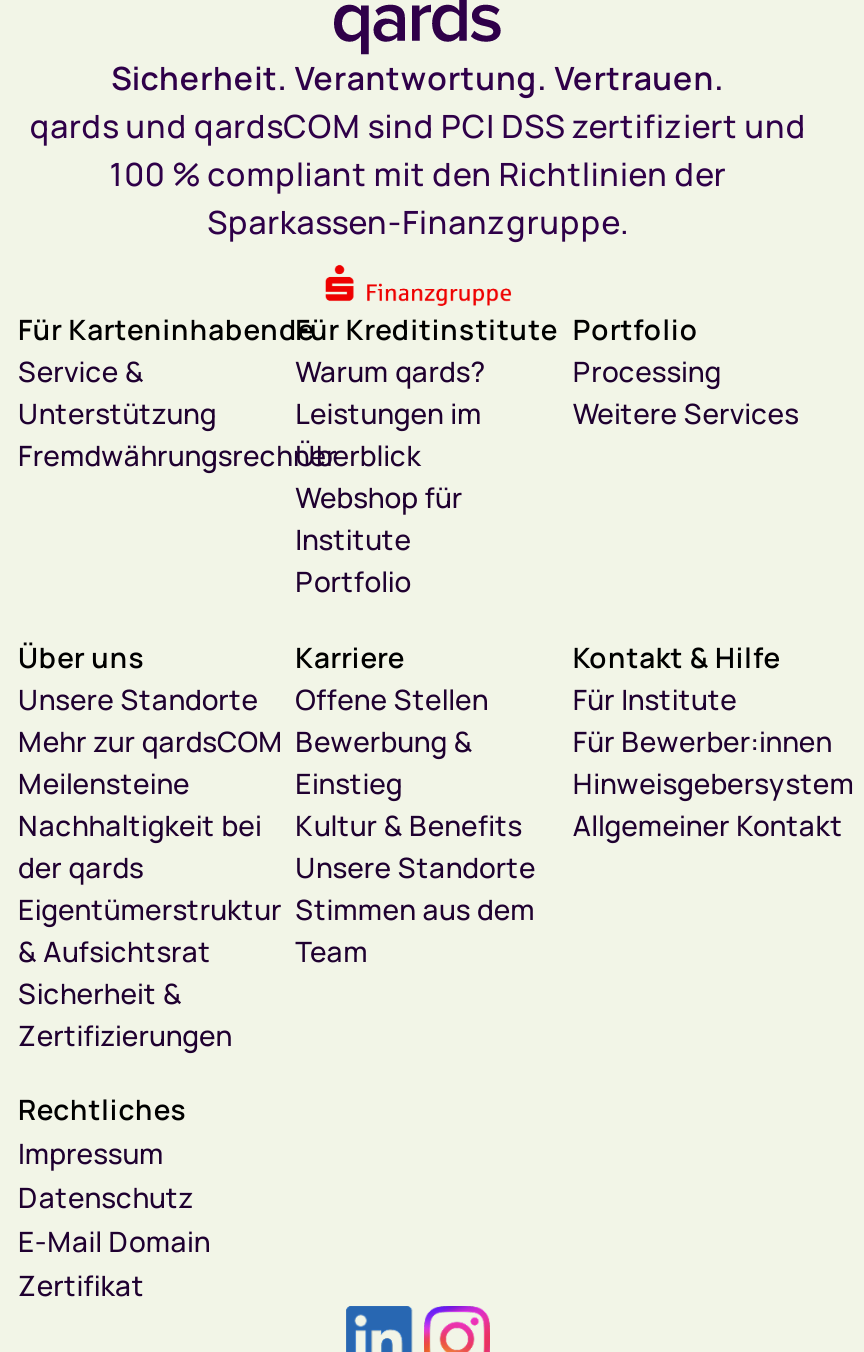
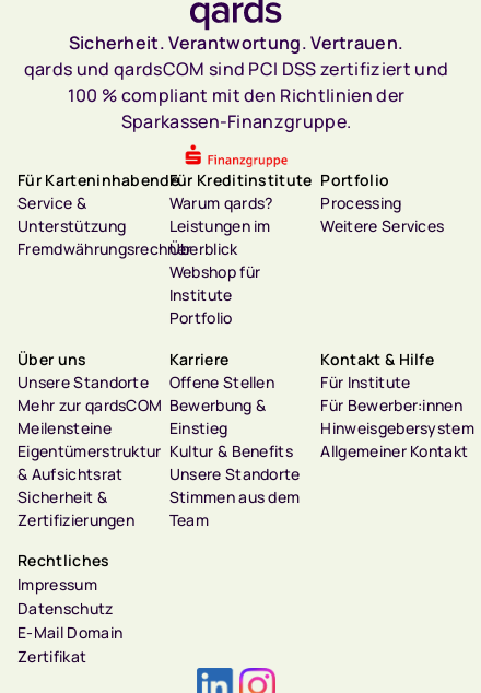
- Nachhaltigkeit bei
- der qards
